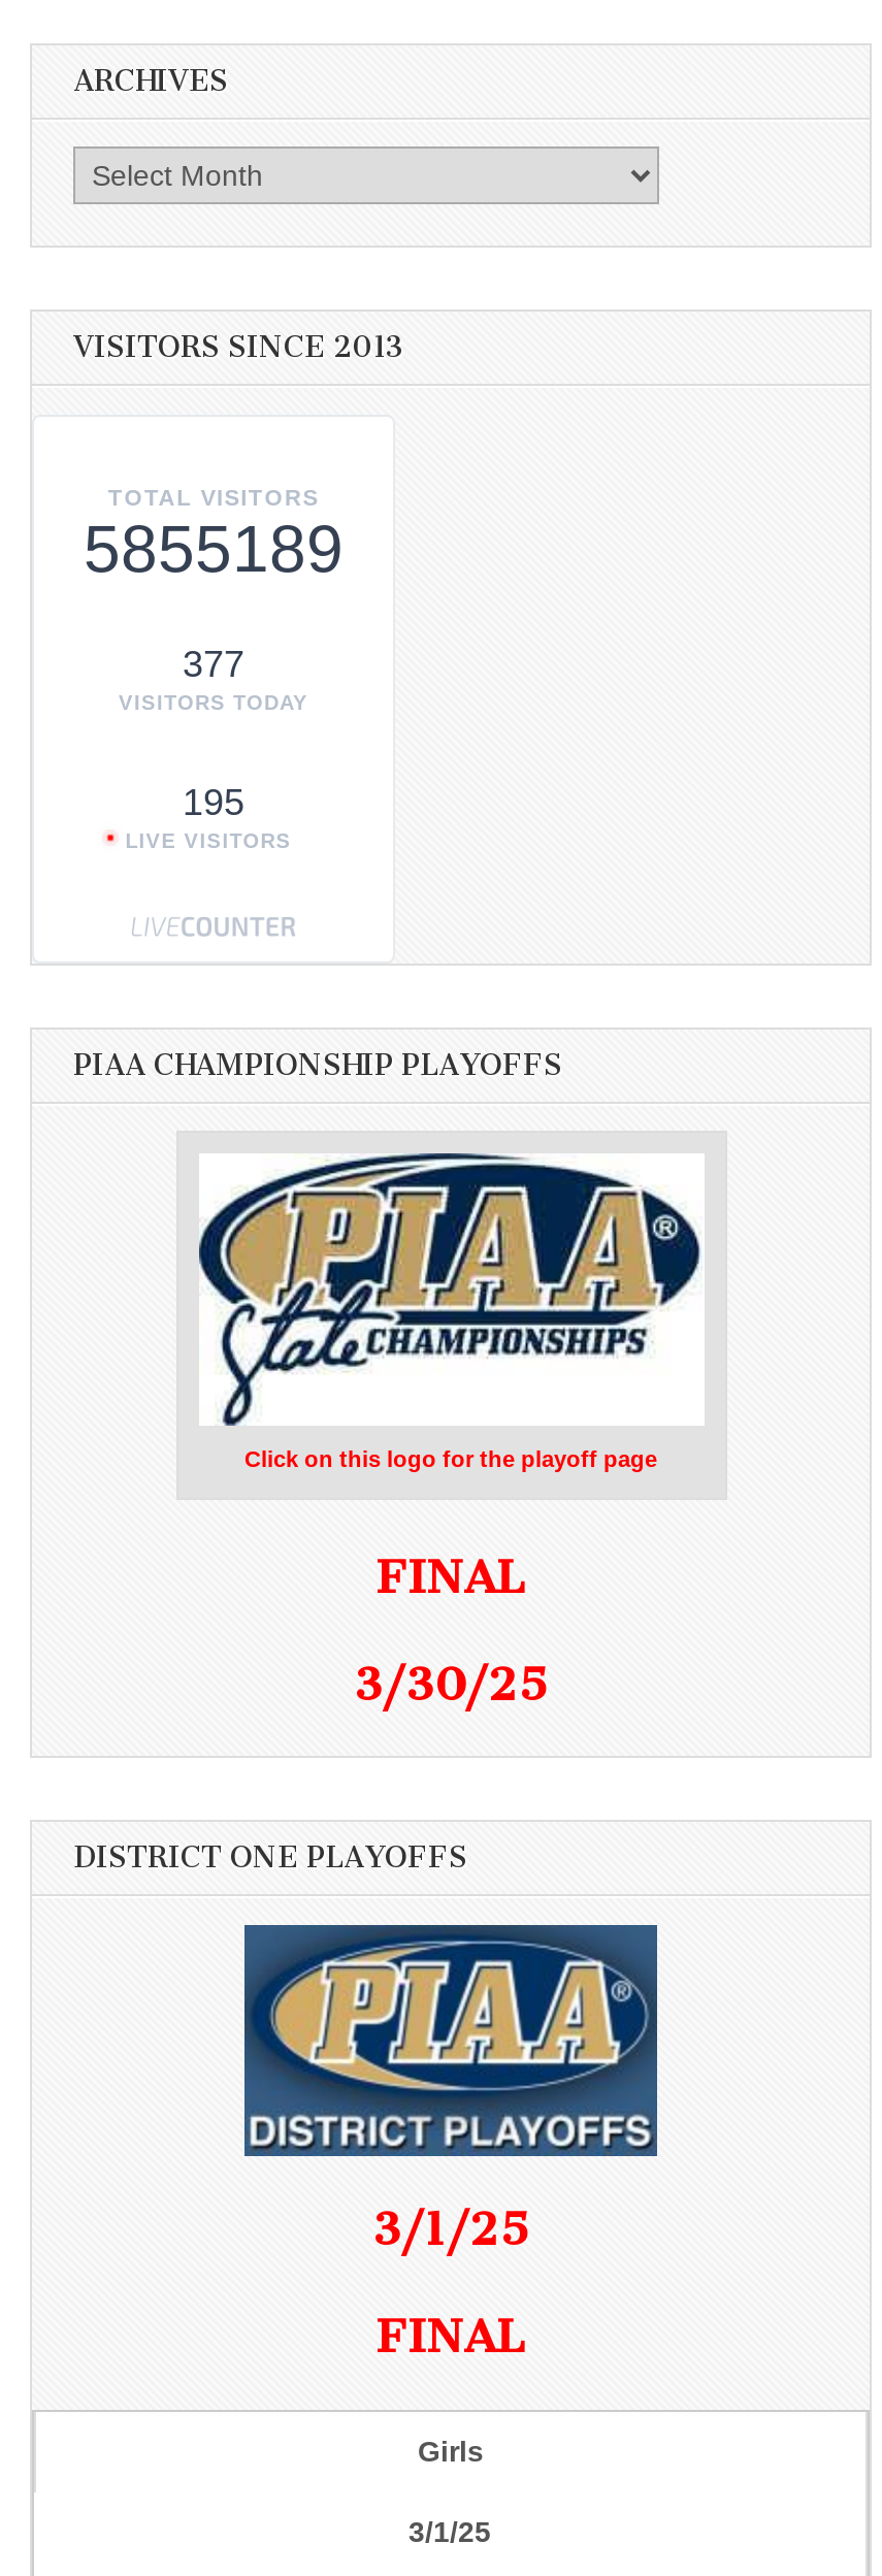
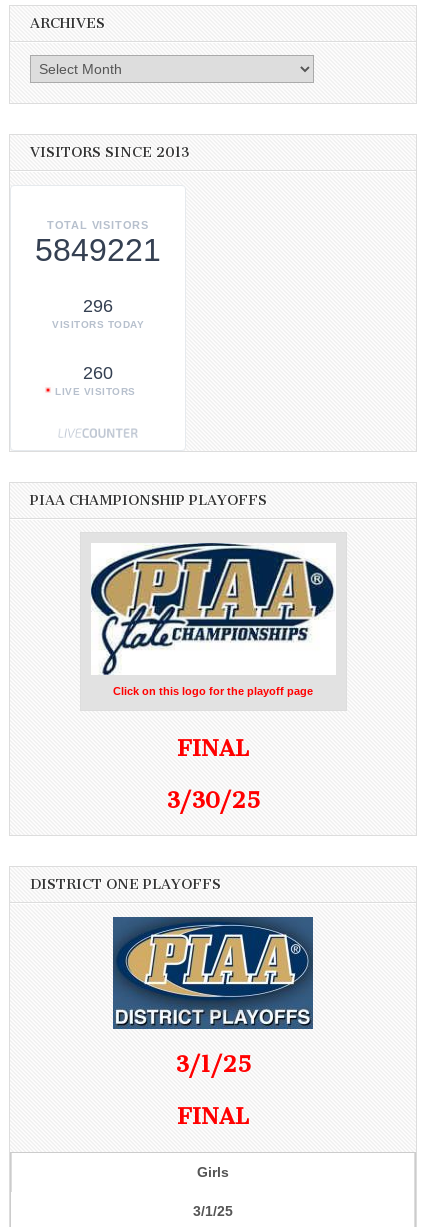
- 5855189
+ 5849221

- 377
+ 296

- 195
+ 260
